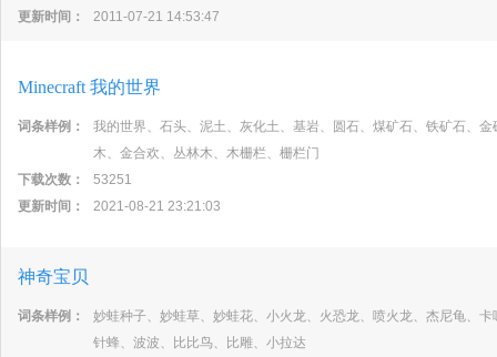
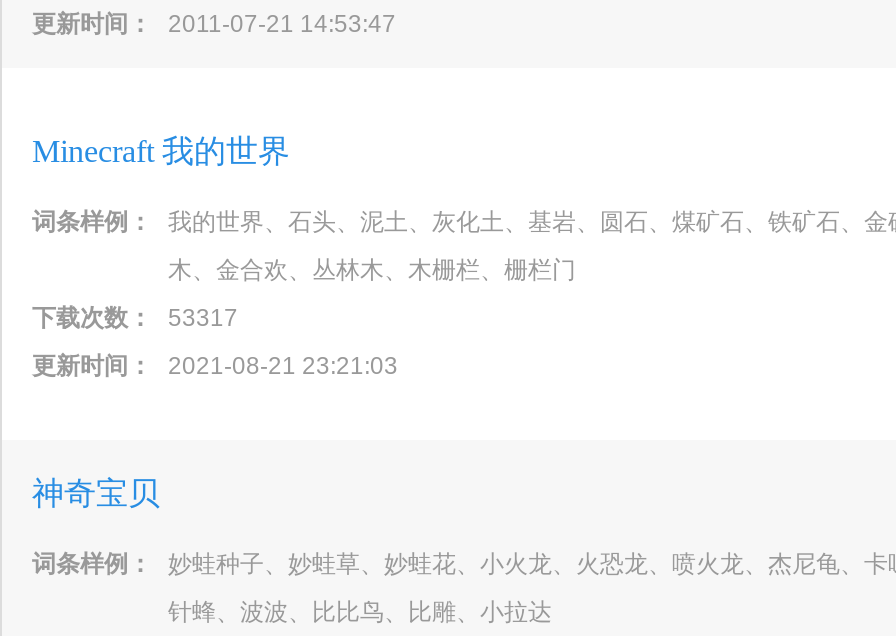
- 下载次数： 53251
+ 下载次数： 53317
